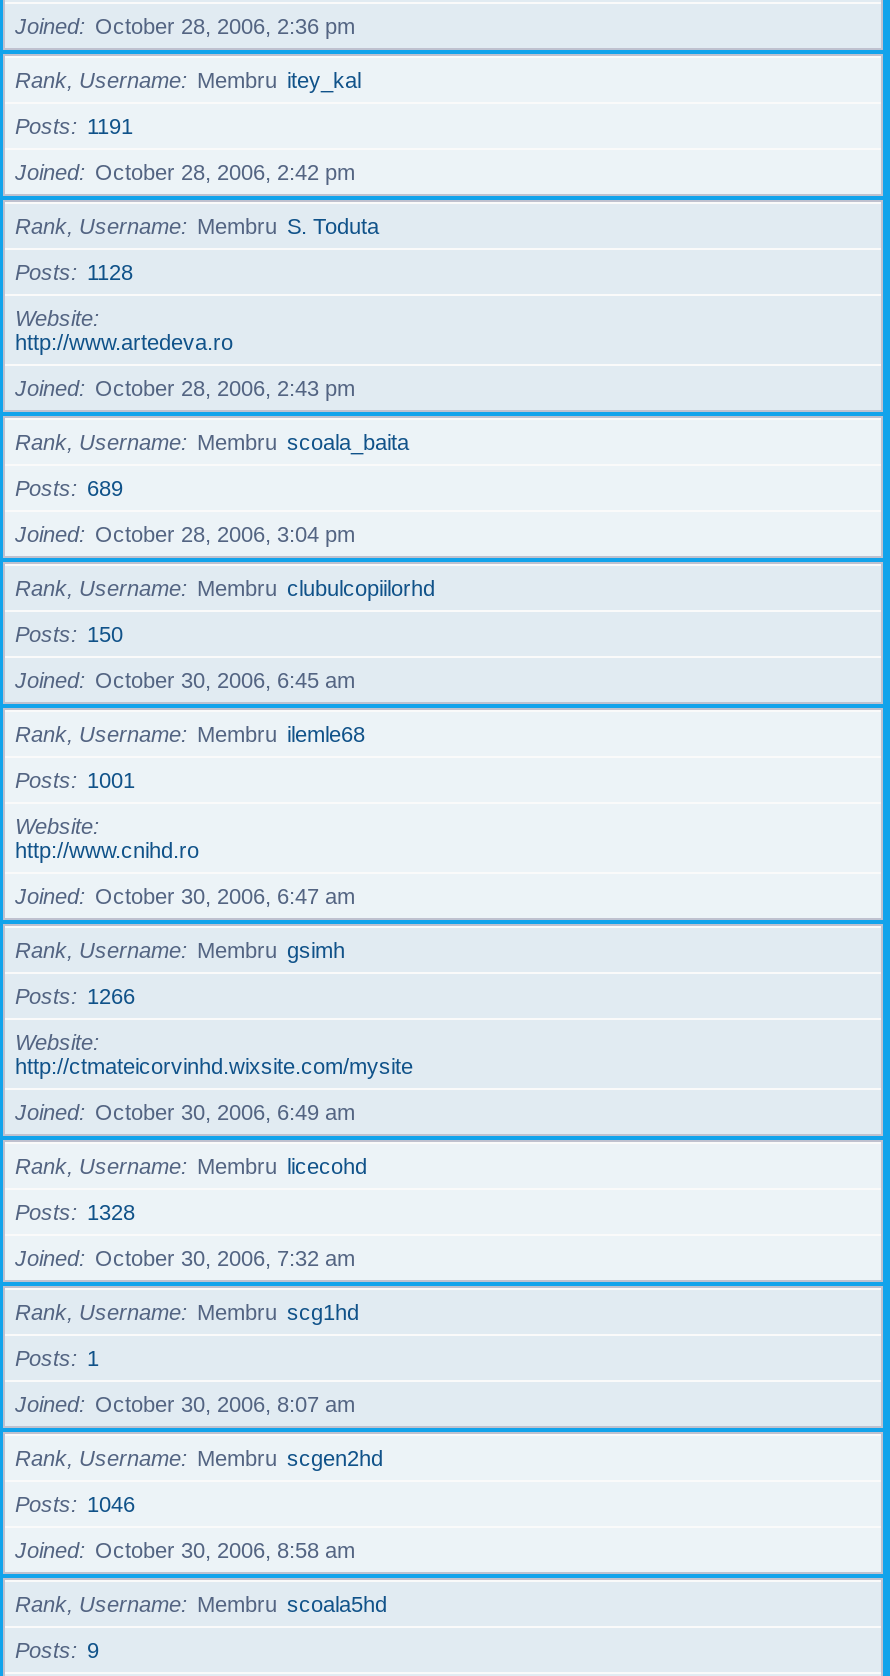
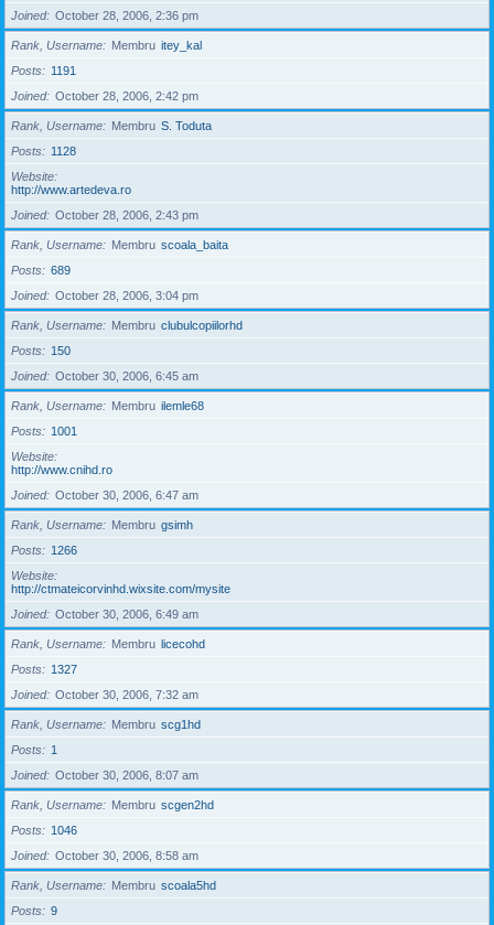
- Posts 1328
+ Posts 1327
